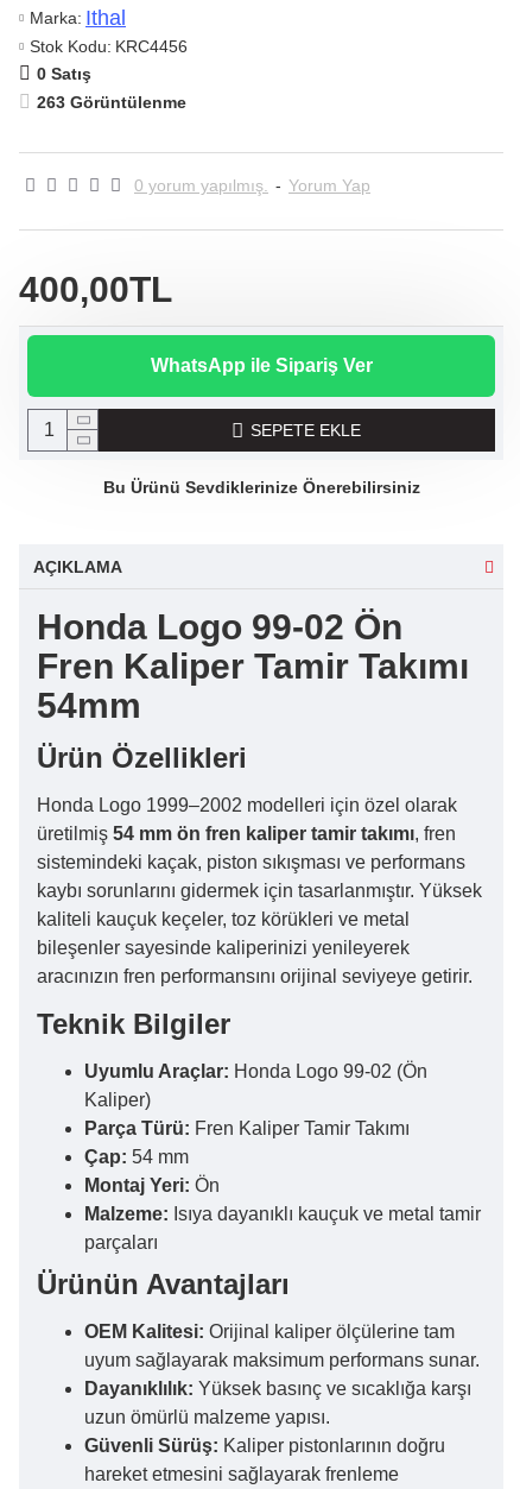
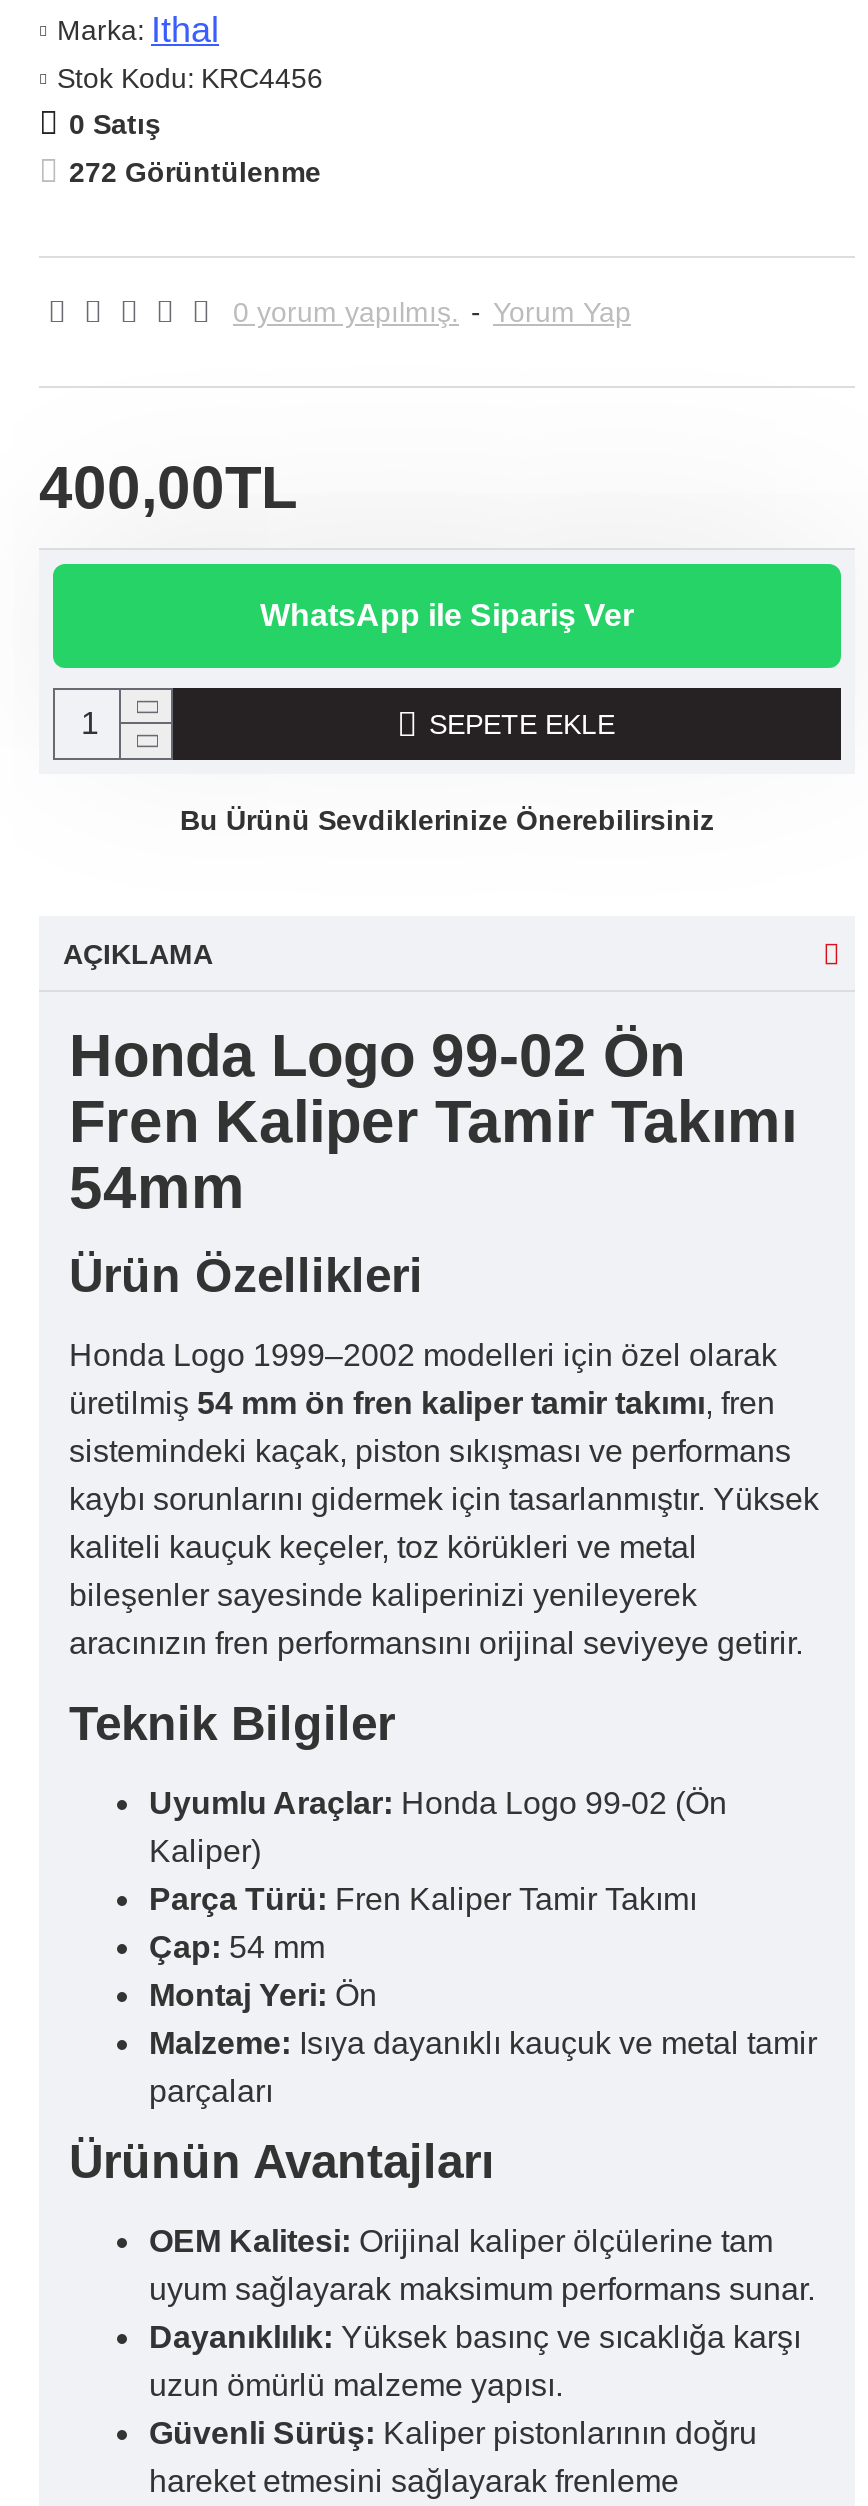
- 263 Görüntülenme
+ 272 Görüntülenme
